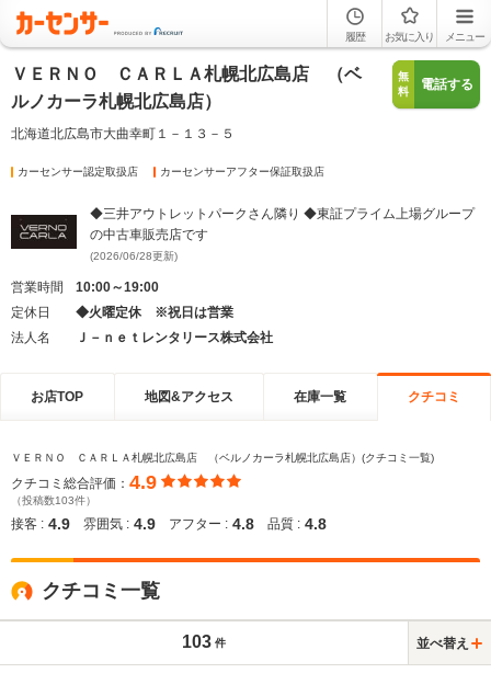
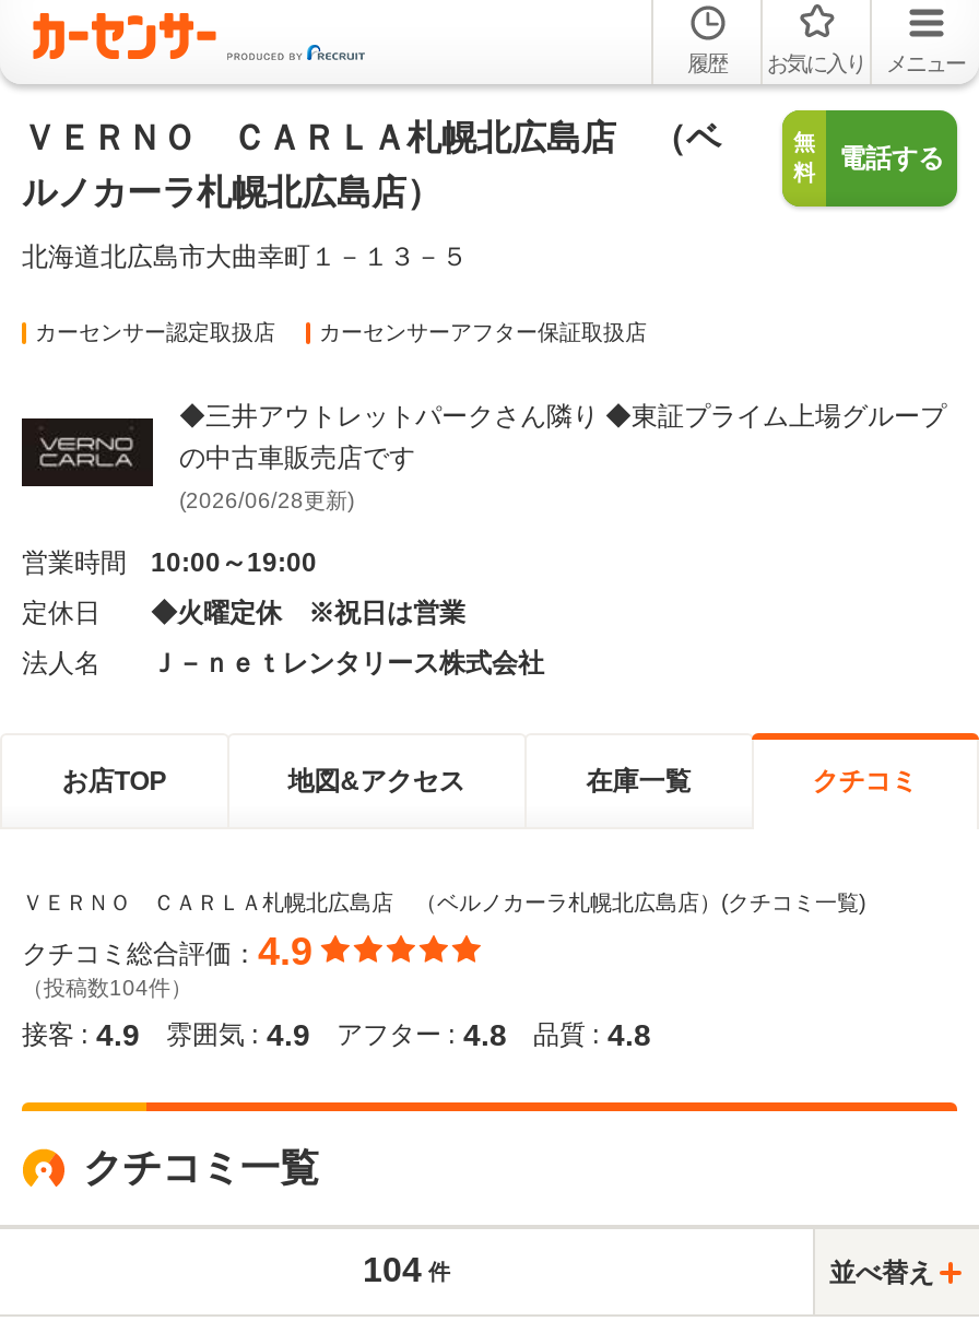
- （投稿数103件）
+ （投稿数104件）

- 103 件
+ 104 件
